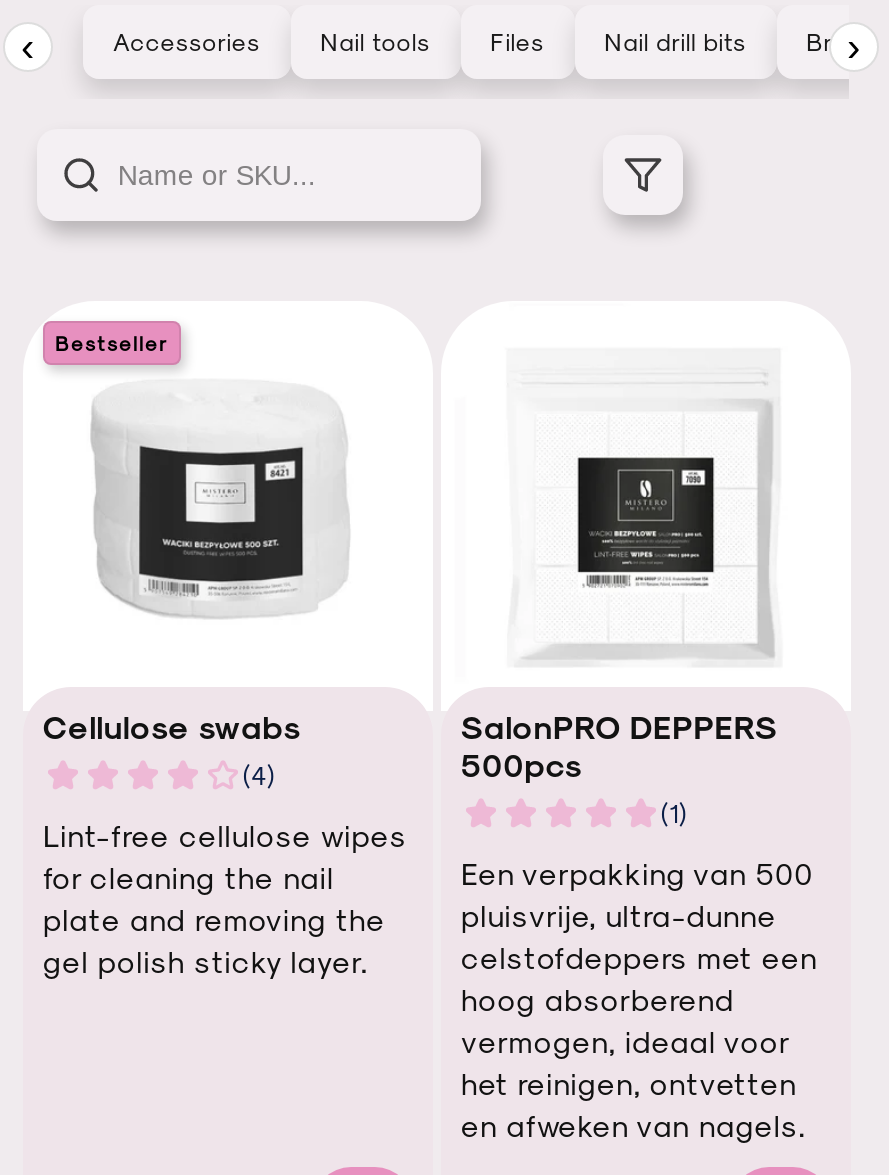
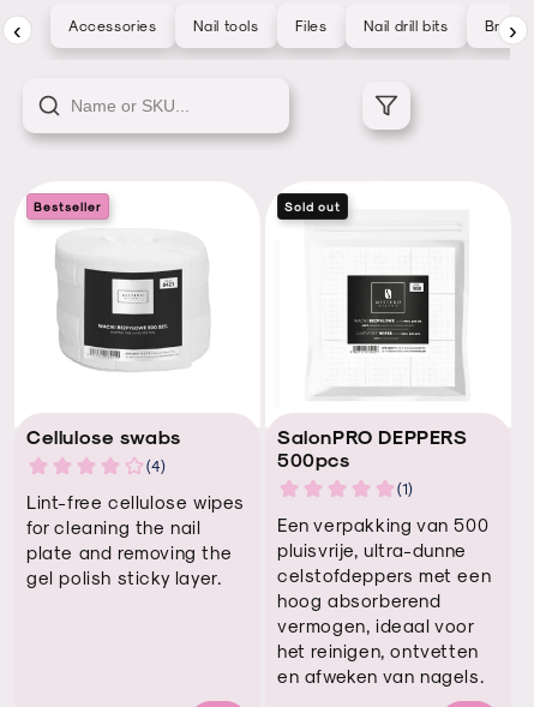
+ Sold out
